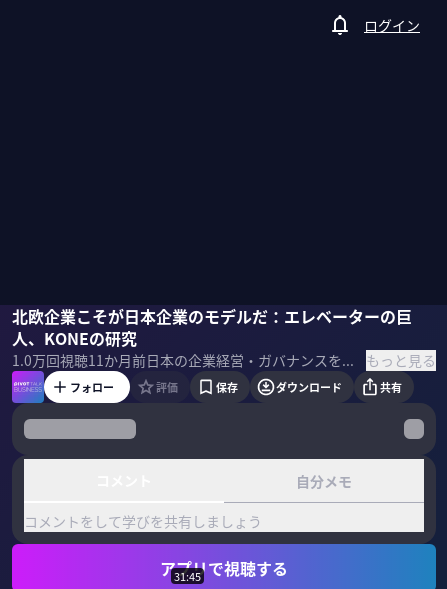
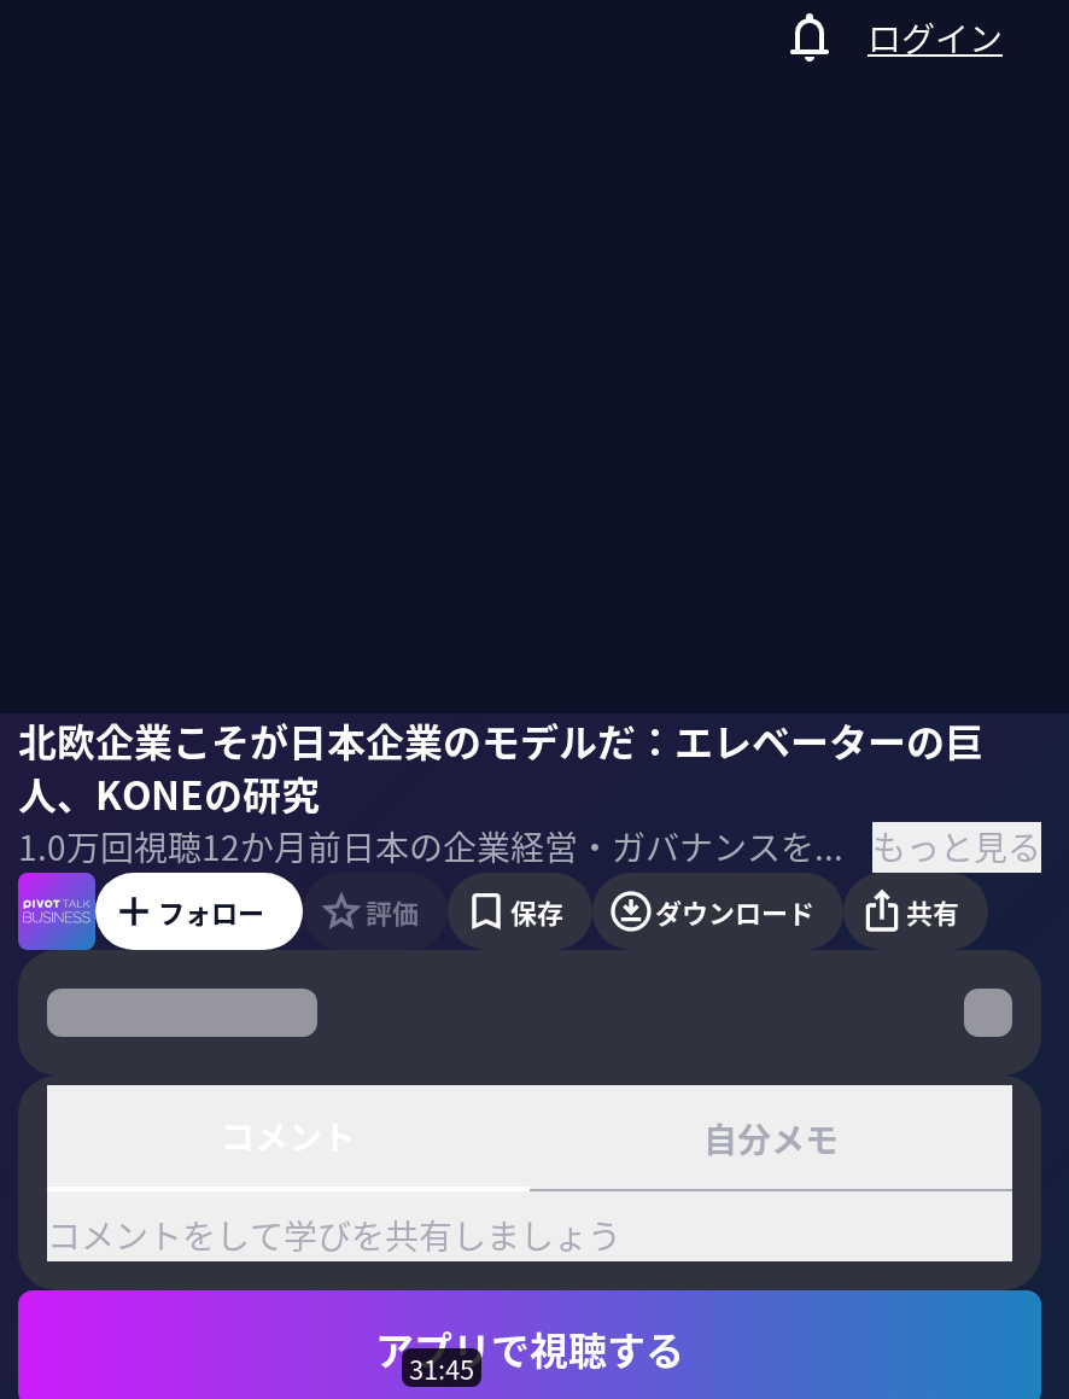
- 1.0万回視聴11か月前
+ 1.0万回視聴12か月前
